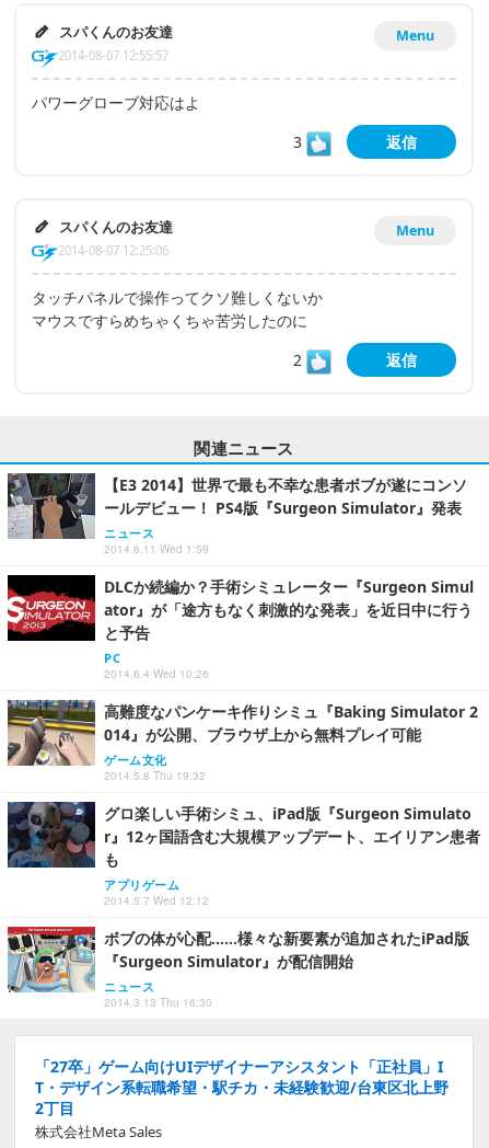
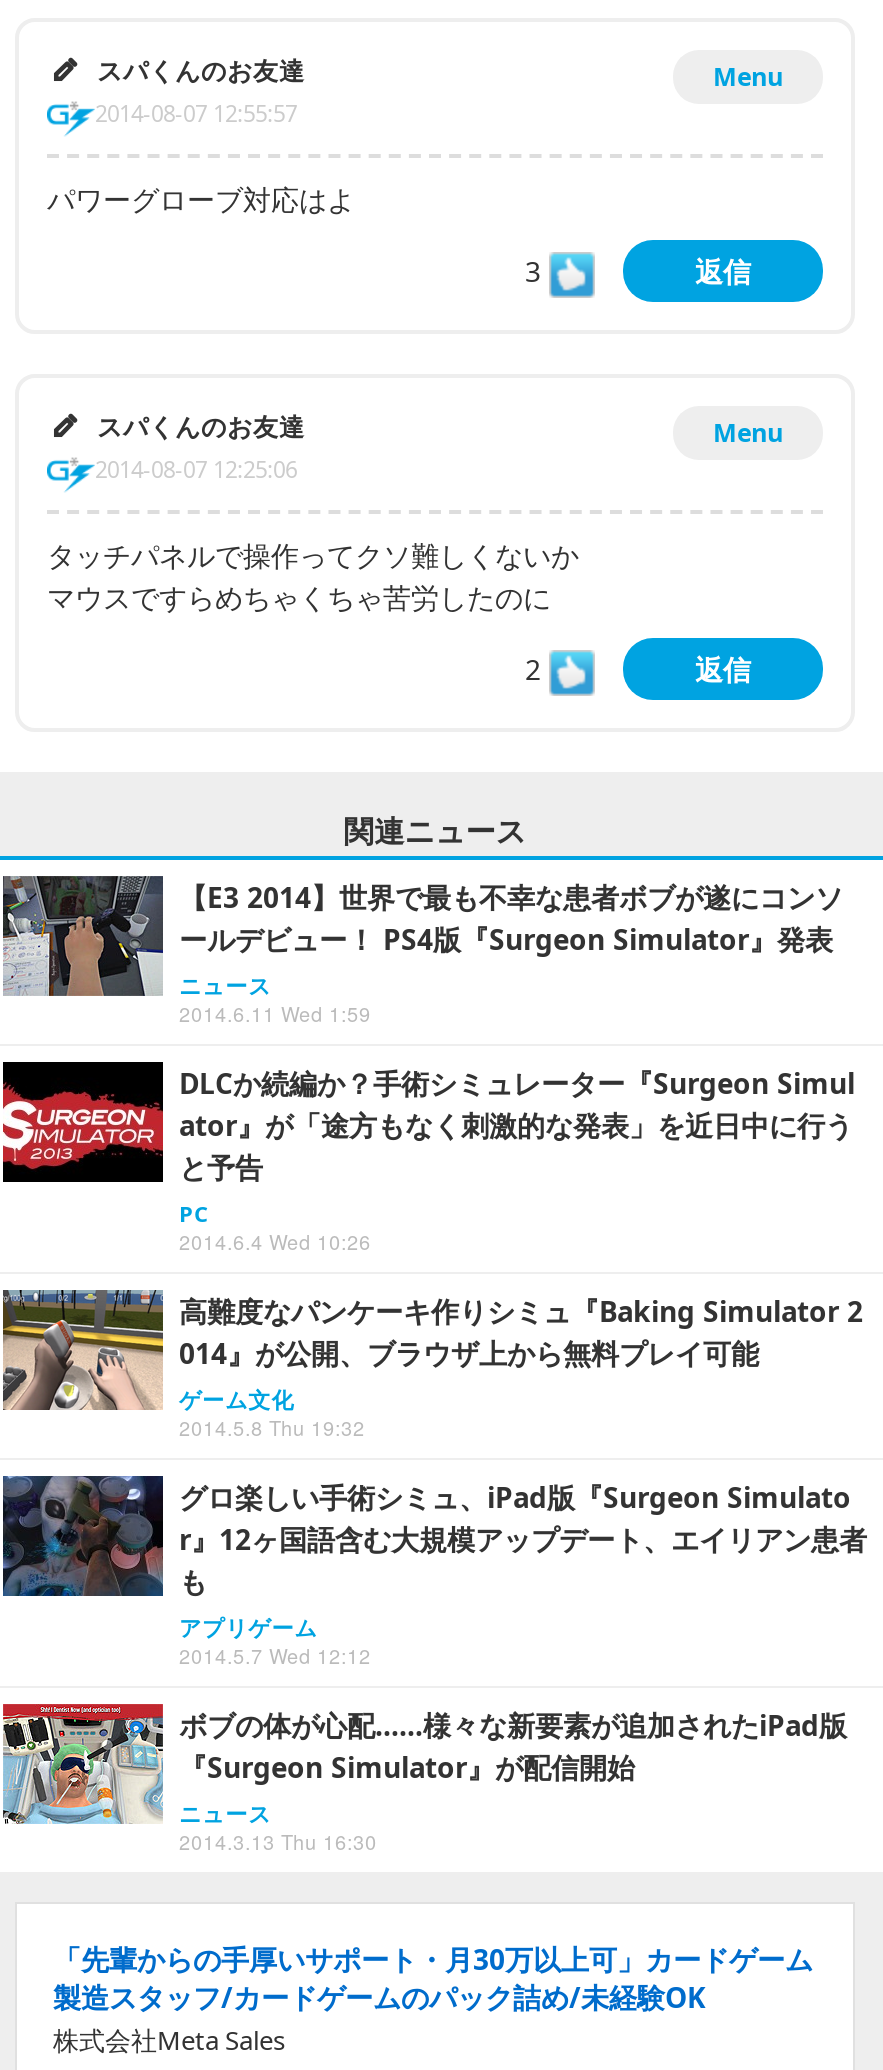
- 「27卒」ゲーム向けUIデザイナーアシスタント「正社員」I
- T・デザイン系転職希望・駅チカ・未経験歓迎/台東区北上野
- 2丁目
+ 「先輩からの手厚いサポート・月30万以上可」カードゲーム
+ 製造スタッフ/カードゲームのパック詰め/未経験OK
